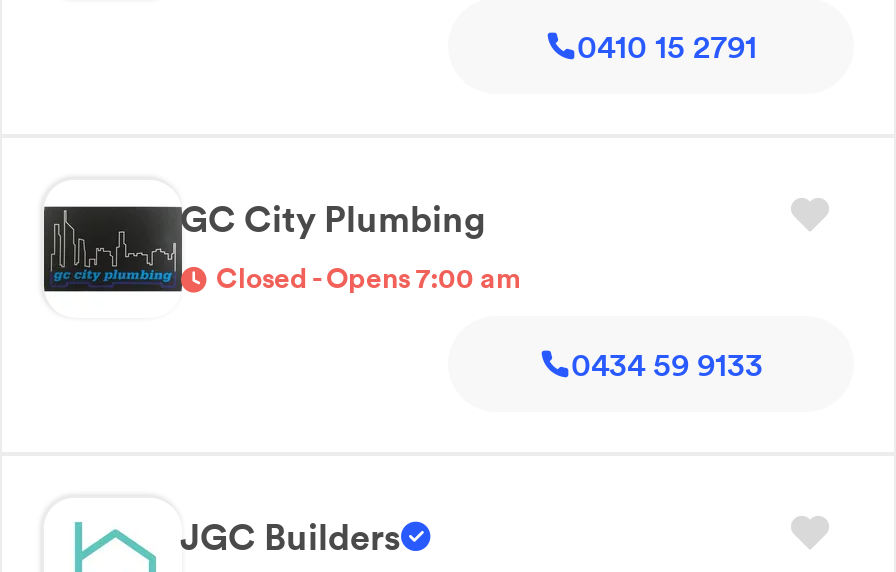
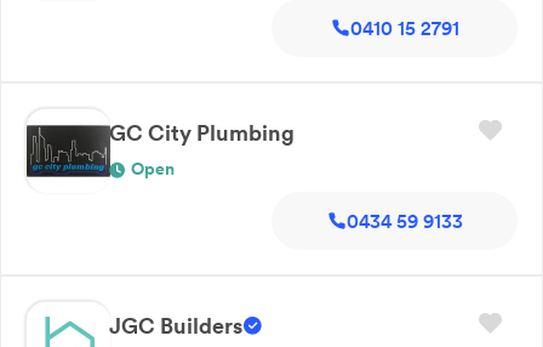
- Closed - Opens 7:00 am
+ Open
